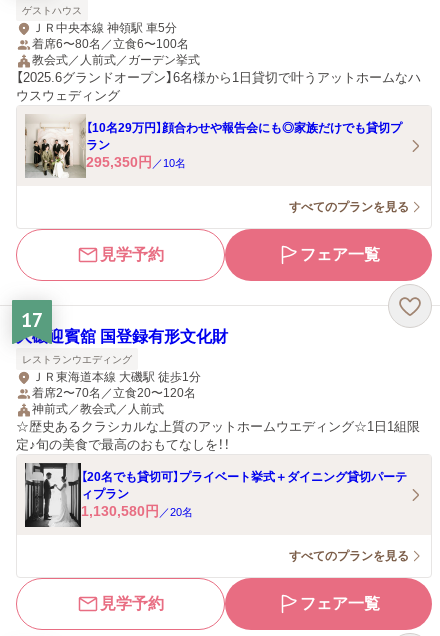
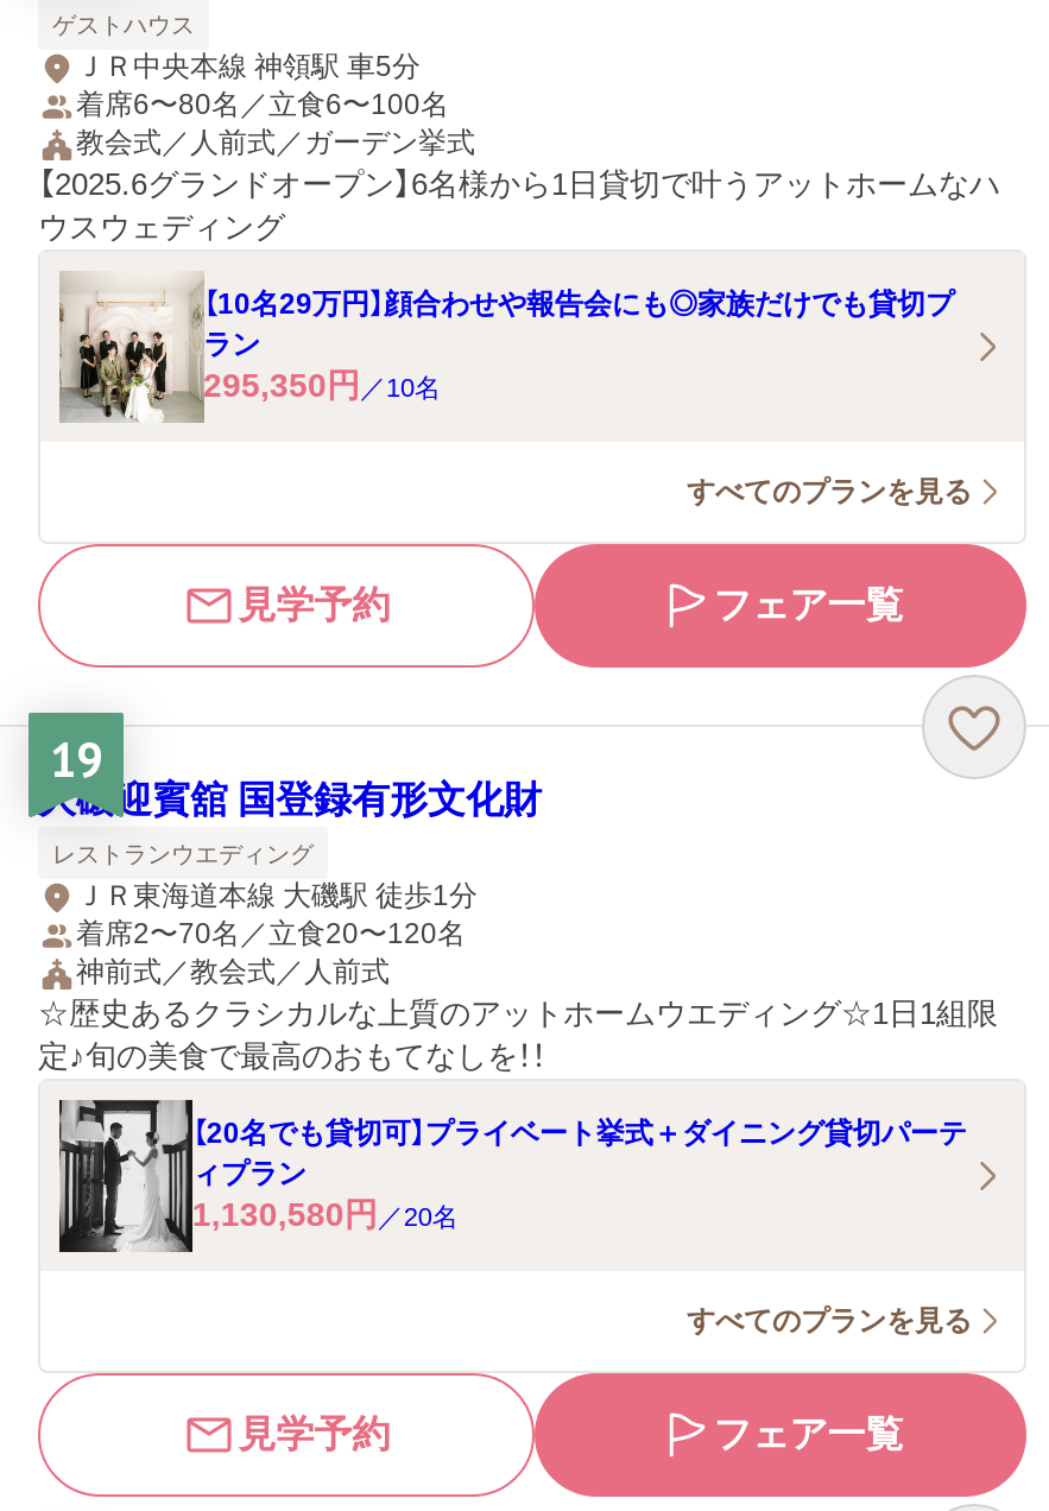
- 17
+ 19
